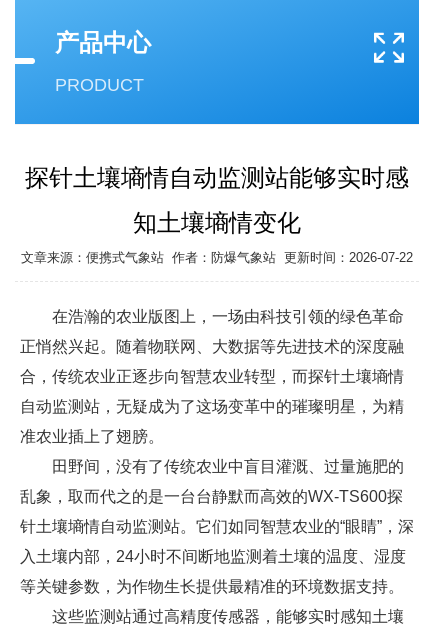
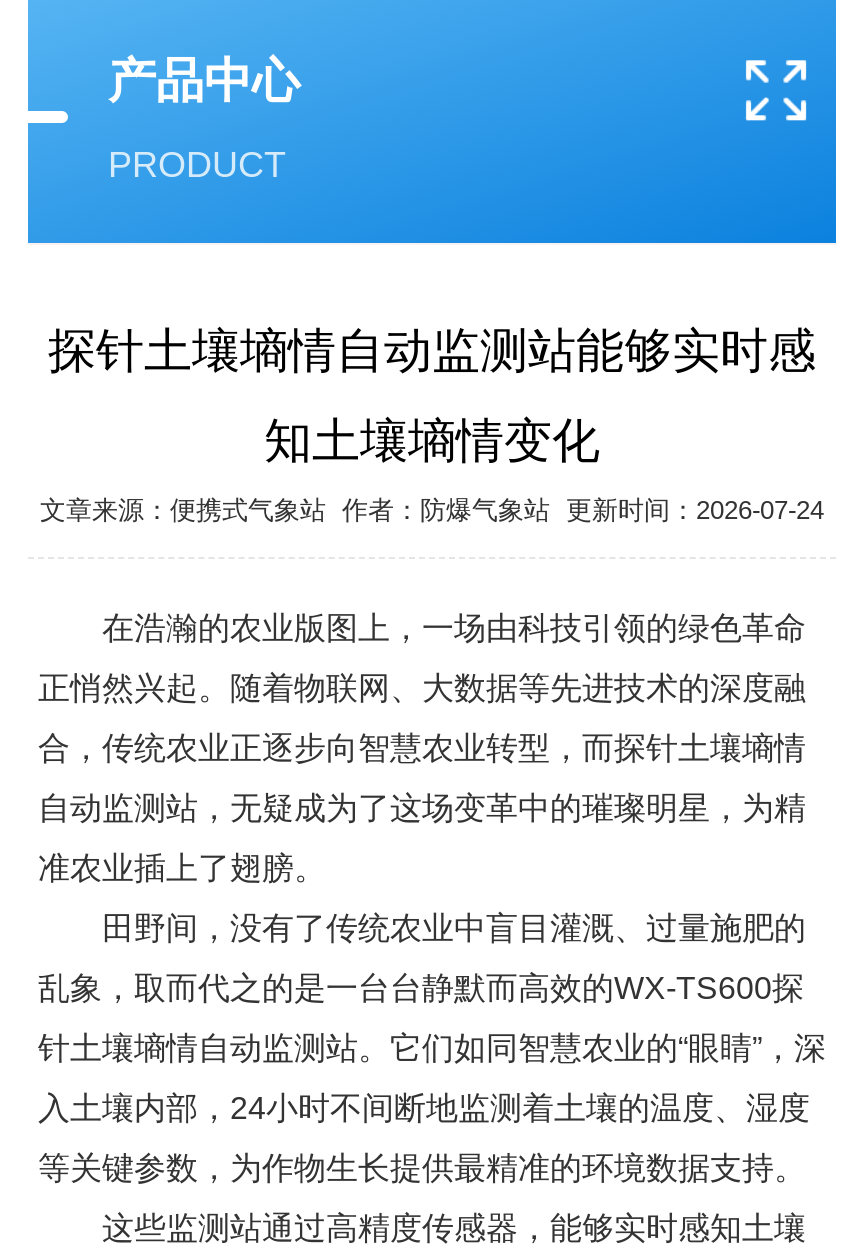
- 文章来源：便携式气象站作者：防爆气象站更新时间：2026-07-22
+ 文章来源：便携式气象站作者：防爆气象站更新时间：2026-07-24
